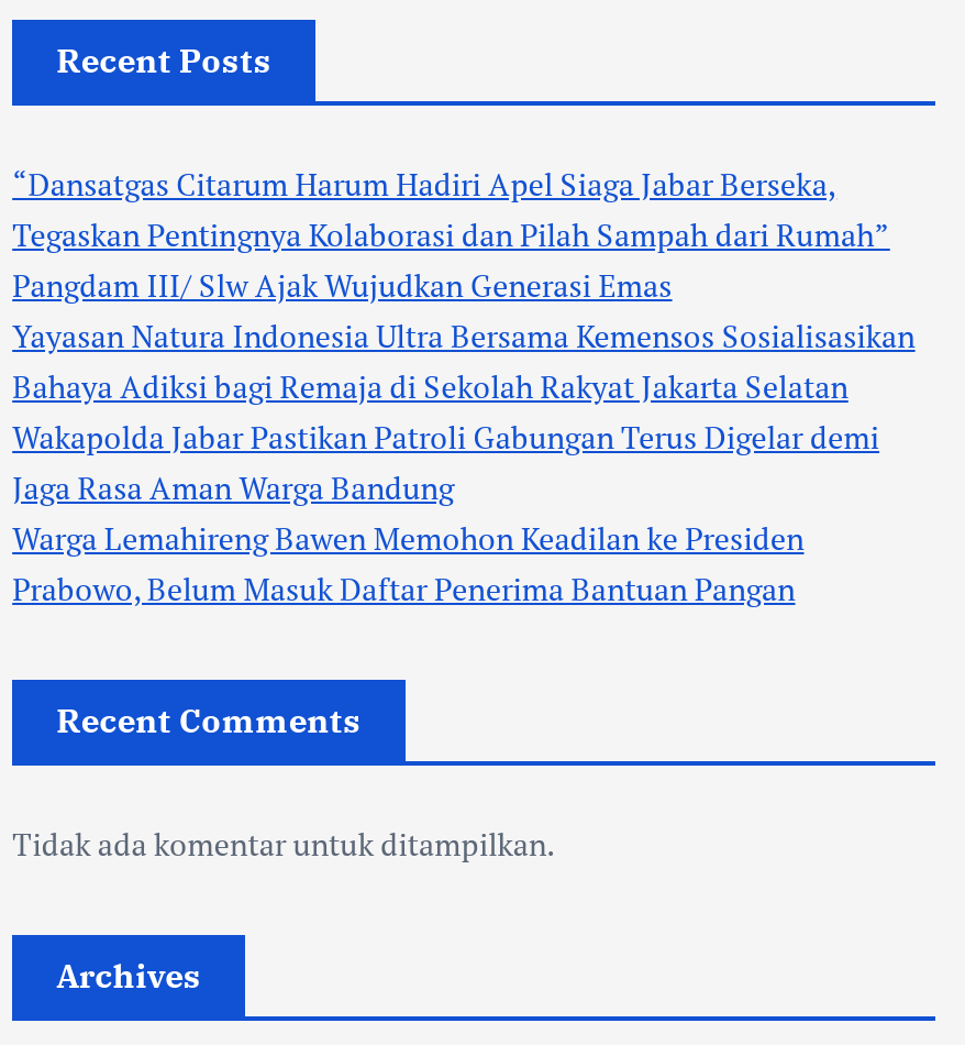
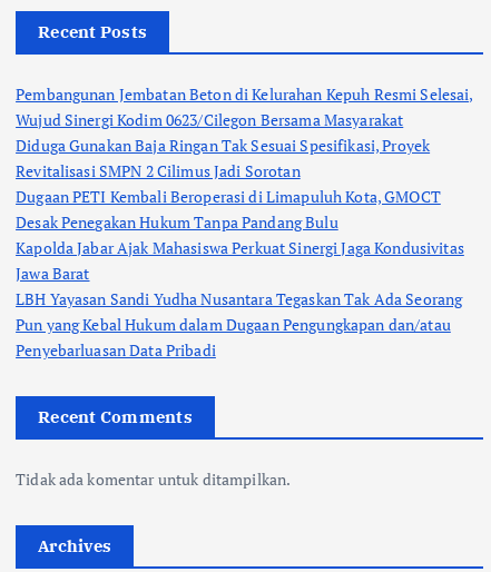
- “Dansatgas Citarum Harum Hadiri Apel Siaga Jabar Berseka,
- Tegaskan Pentingnya Kolaborasi dan Pilah Sampah dari Rumah”
- Pangdam III/ Slw Ajak Wujudkan Generasi Emas
- Yayasan Natura Indonesia Ultra Bersama Kemensos Sosialisasikan
- Bahaya Adiksi bagi Remaja di Sekolah Rakyat Jakarta Selatan
- Wakapolda Jabar Pastikan Patroli Gabungan Terus Digelar demi
- Jaga Rasa Aman Warga Bandung
- Warga Lemahireng Bawen Memohon Keadilan ke Presiden
- Prabowo, Belum Masuk Daftar Penerima Bantuan Pangan
+ Pembangunan Jembatan Beton di Kelurahan Kepuh Resmi Selesai,
+ Wujud Sinergi Kodim 0623/Cilegon Bersama Masyarakat
+ Diduga Gunakan Baja Ringan Tak Sesuai Spesifikasi, Proyek
+ Revitalisasi SMPN 2 Cilimus Jadi Sorotan
+ Dugaan PETI Kembali Beroperasi di Limapuluh Kota, GMOCT
+ Desak Penegakan Hukum Tanpa Pandang Bulu
+ Kapolda Jabar Ajak Mahasiswa Perkuat Sinergi Jaga Kondusivitas
+ Jawa Barat
+ LBH Yayasan Sandi Yudha Nusantara Tegaskan Tak Ada Seorang
+ Pun yang Kebal Hukum dalam Dugaan Pengungkapan dan/atau
+ Penyebarluasan Data Pribadi
